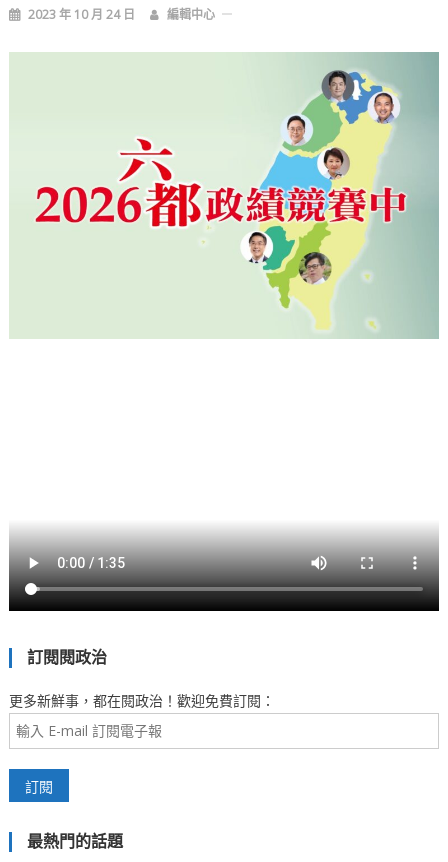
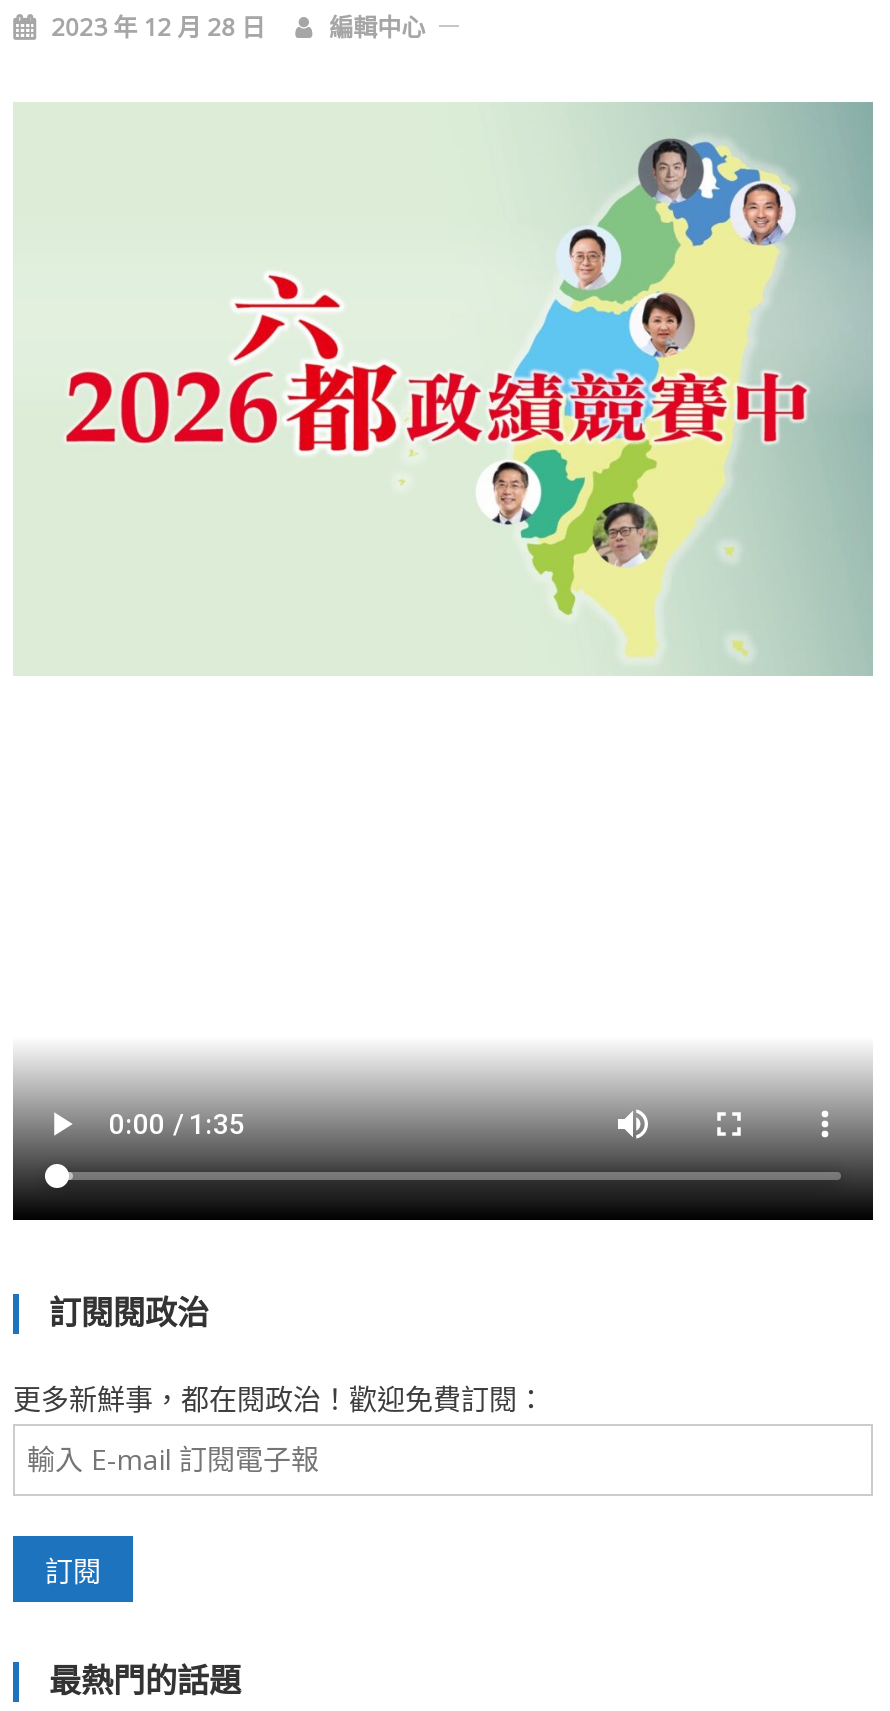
- 2023 年 10 月 24 日 編輯中心
+ 2023 年 12 月 28 日 編輯中心
